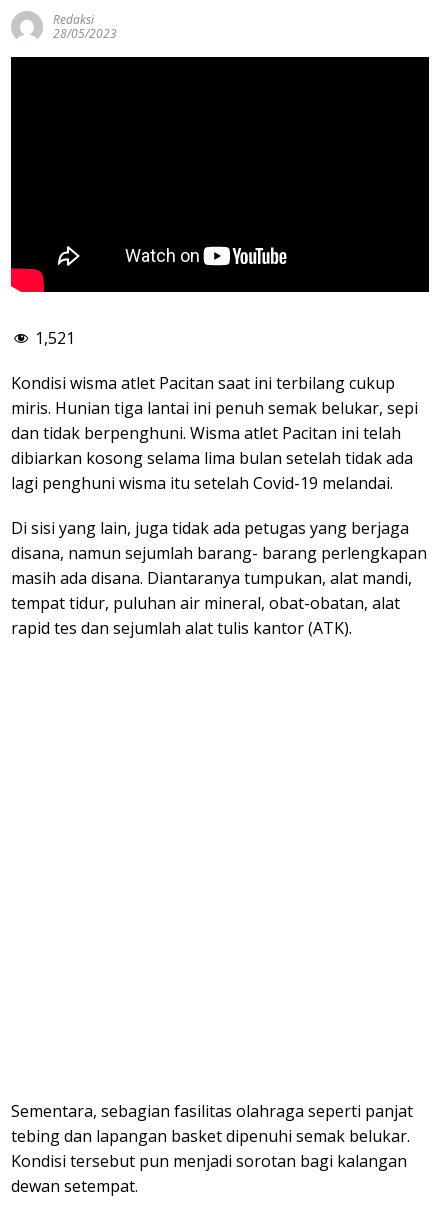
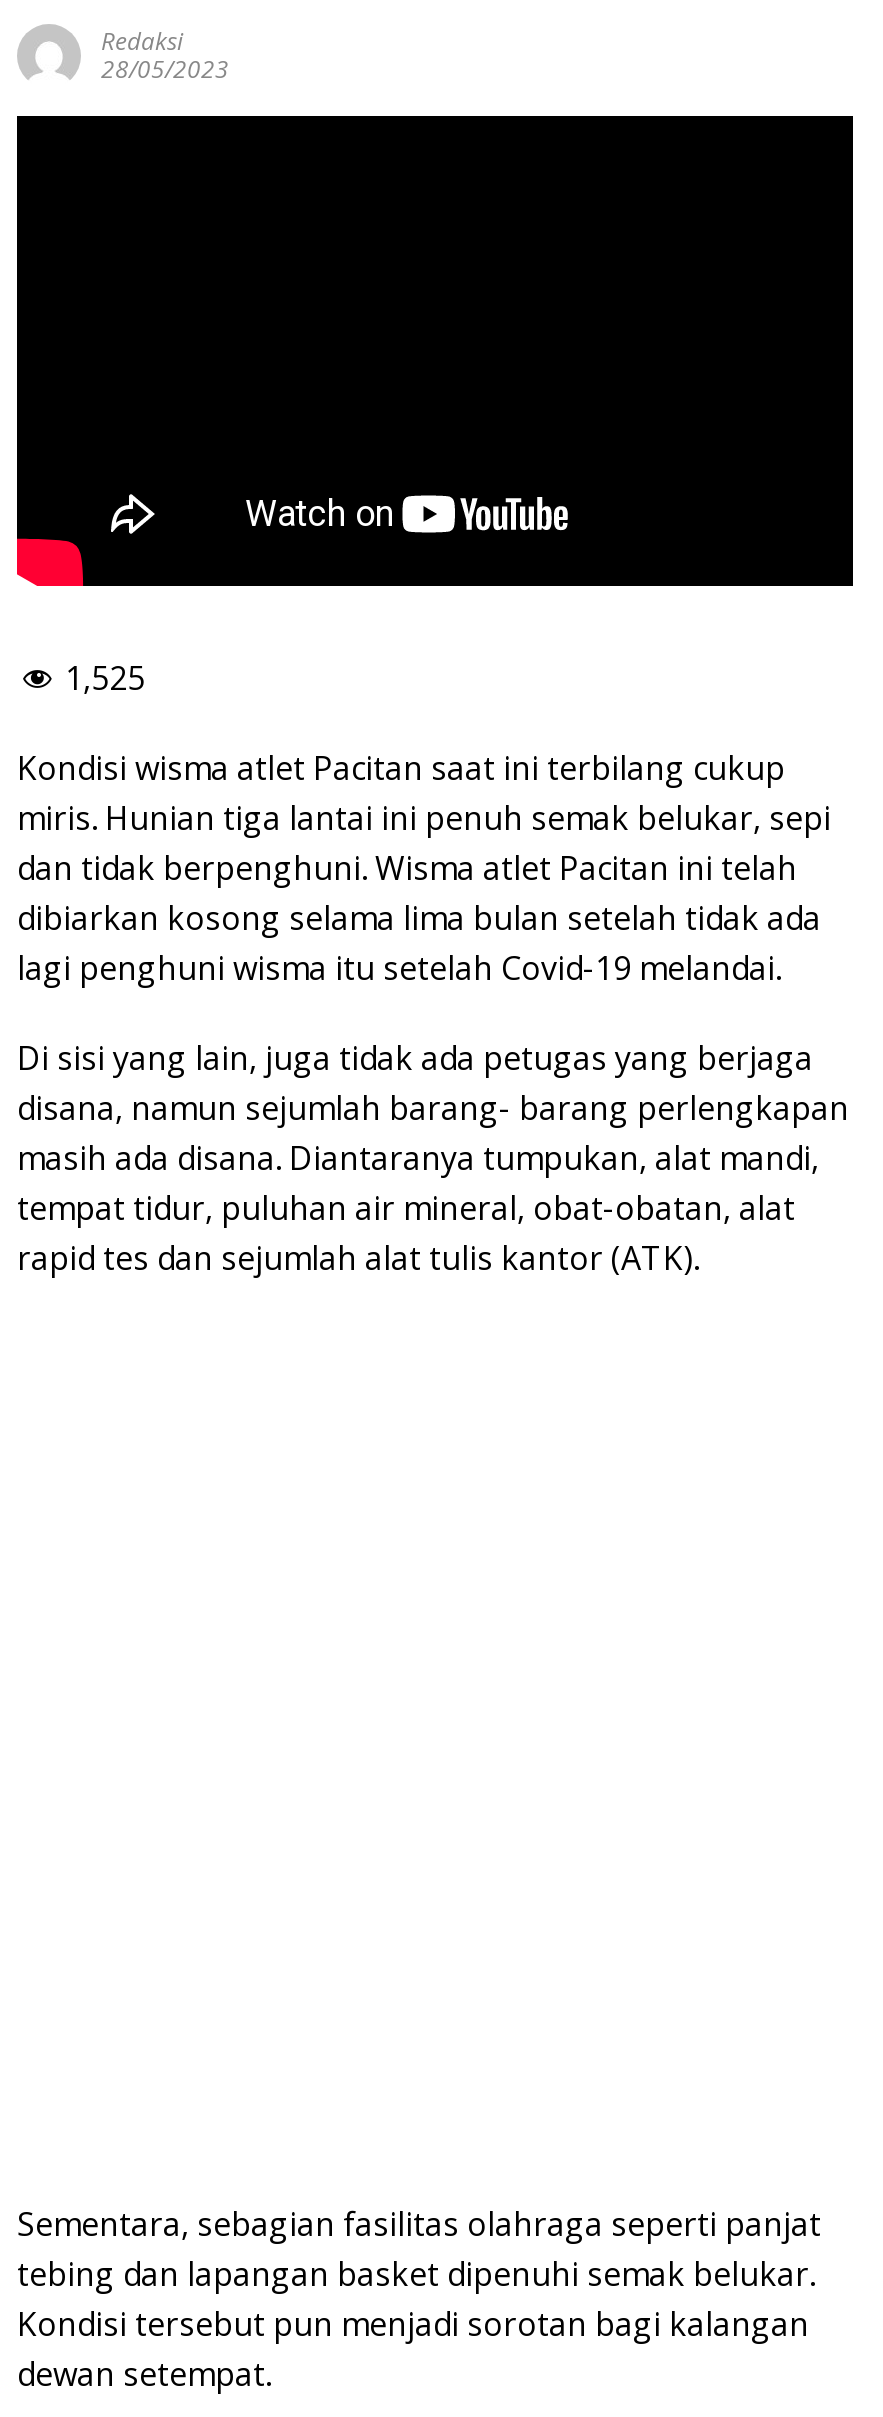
- 1,521
+ 1,525
